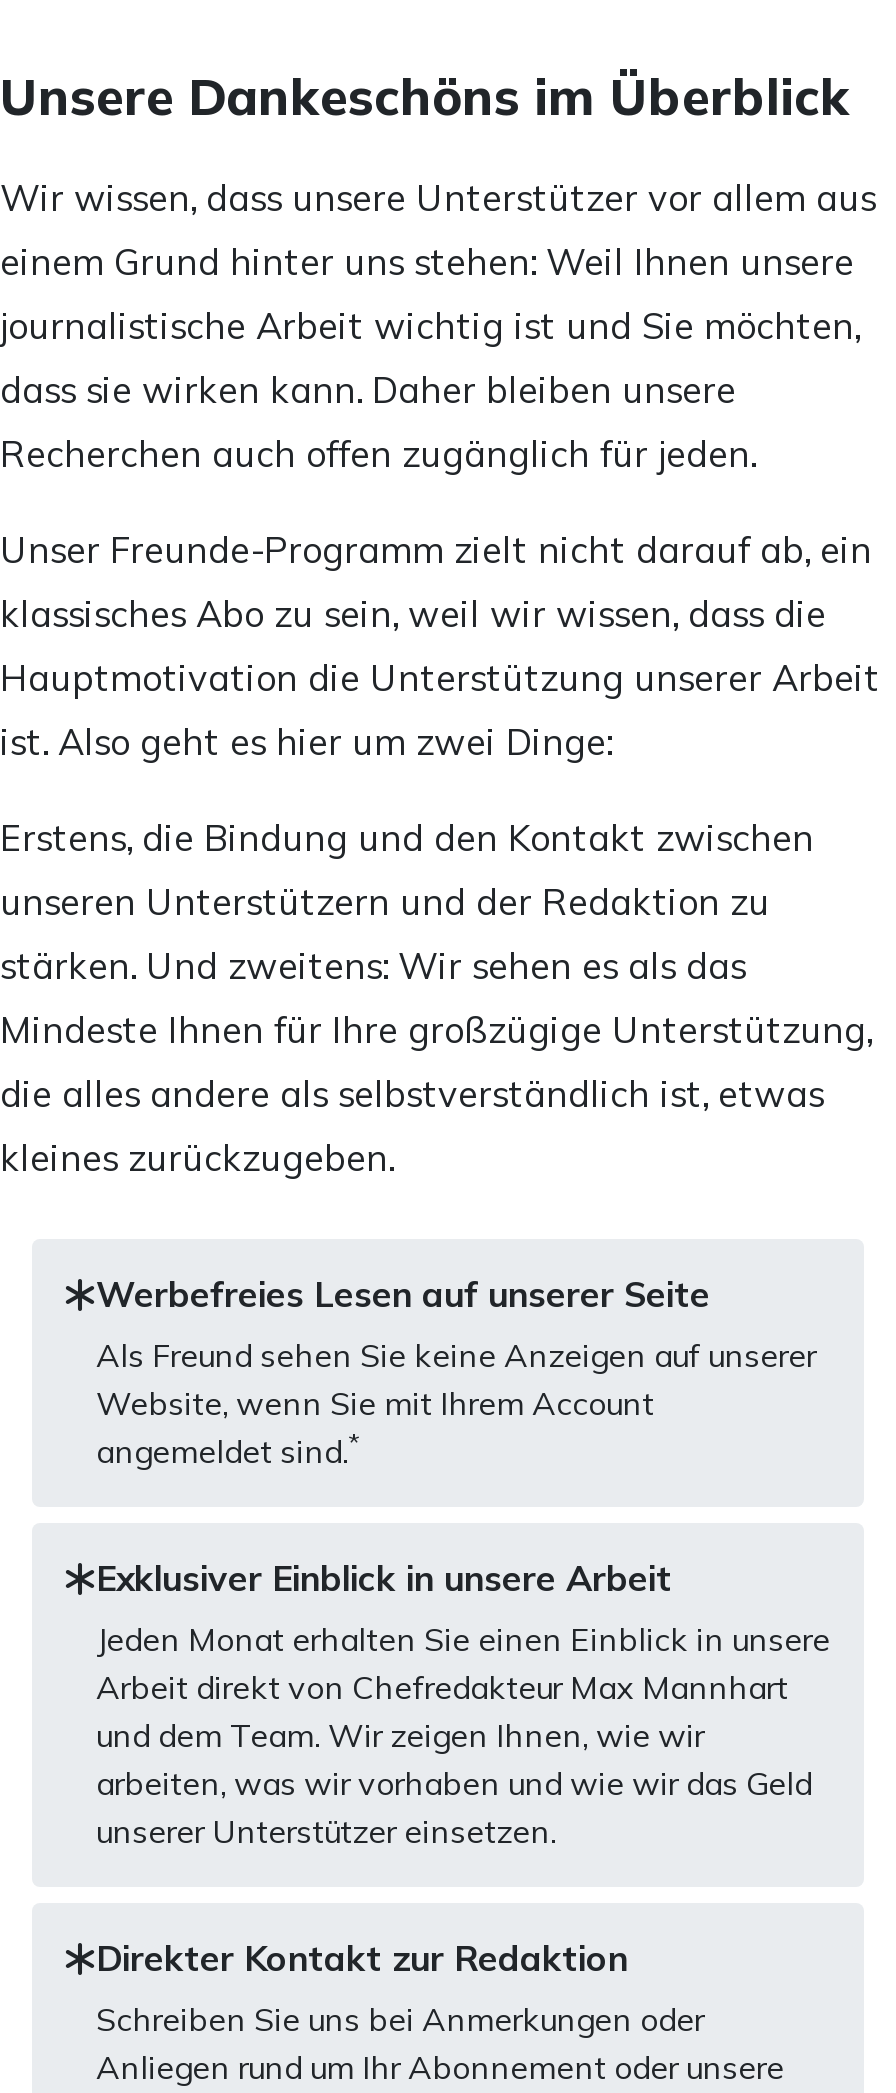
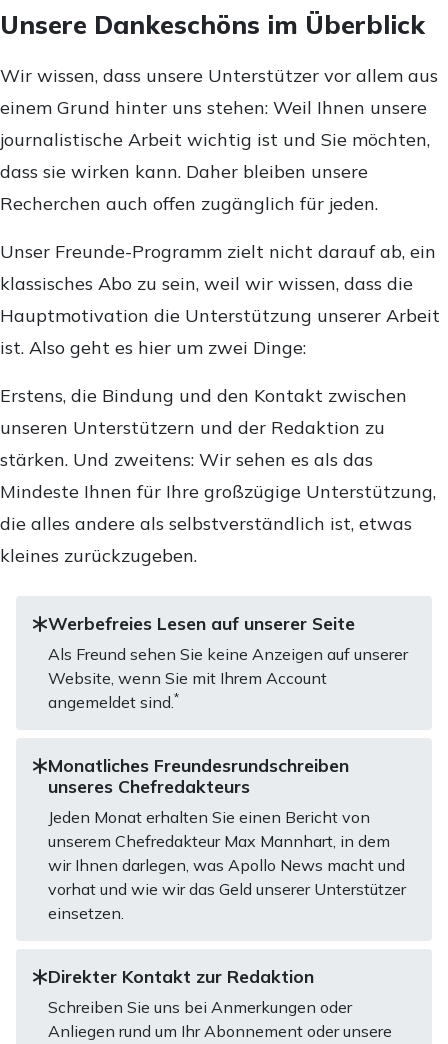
- Exklusiver Einblick in unsere Arbeit
+ Monatliches Freundesrundschreiben
+ unseres Chefredakteurs

- Jeden Monat erhalten Sie einen Einblick in unsere
- Arbeit direkt von Chefredakteur Max Mannhart
- und dem Team. Wir zeigen Ihnen, wie wir
- arbeiten, was wir vorhaben und wie wir das Geld
- unserer Unterstützer einsetzen.
+ Jeden Monat erhalten Sie einen Bericht von
+ unserem Chefredakteur Max Mannhart, in dem
+ wir Ihnen darlegen, was Apollo News macht und
+ vorhat und wie wir das Geld unserer Unterstützer
+ einsetzen.
